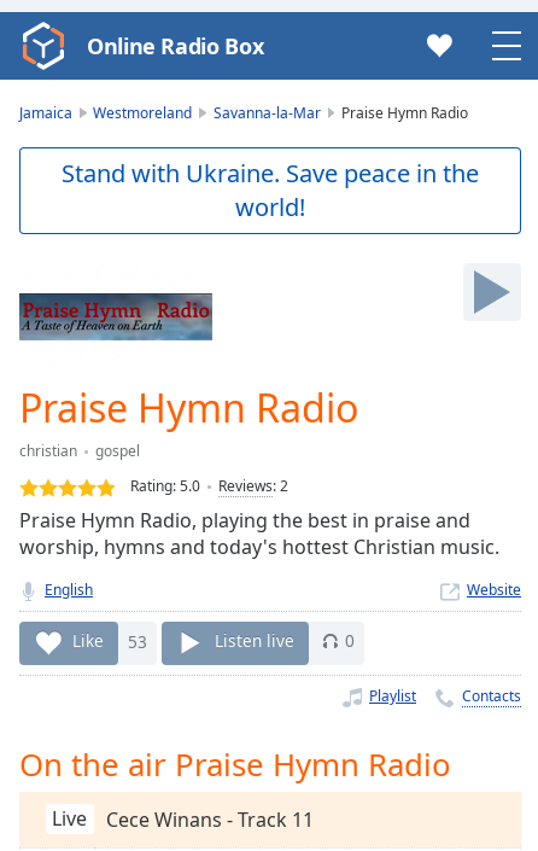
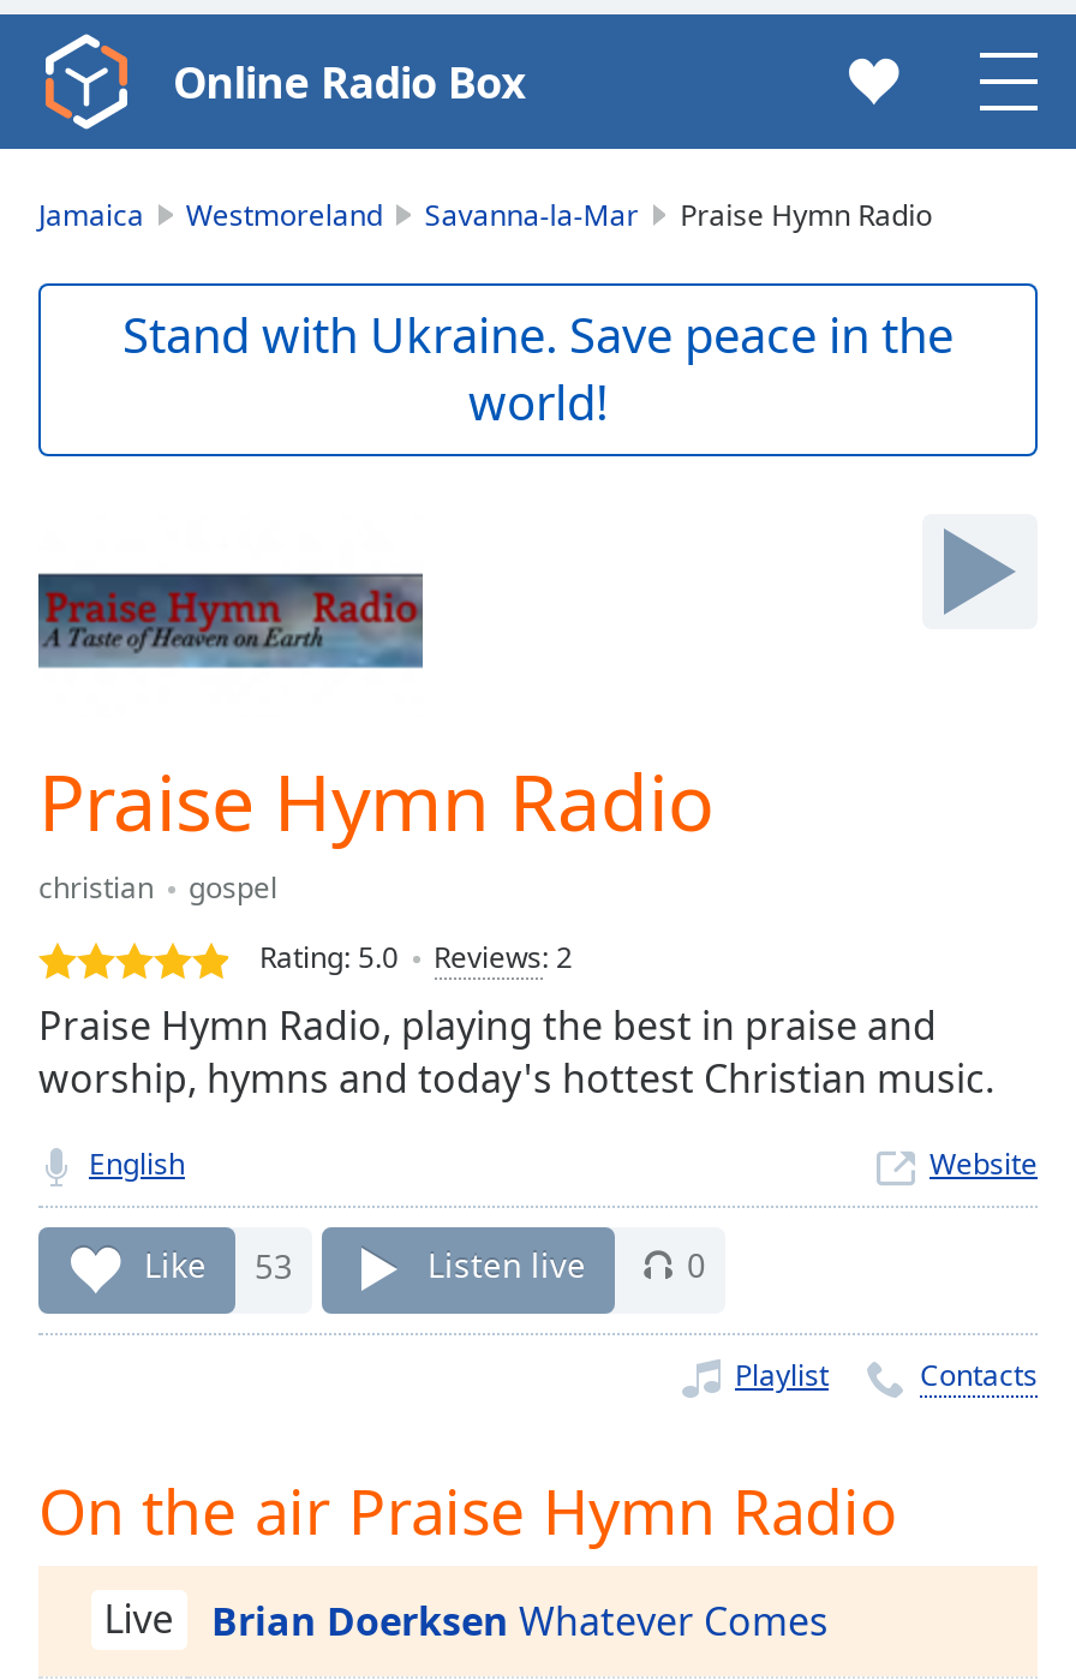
- Cece Winans - Track 11
+ Brian Doerksen Whatever Comes
